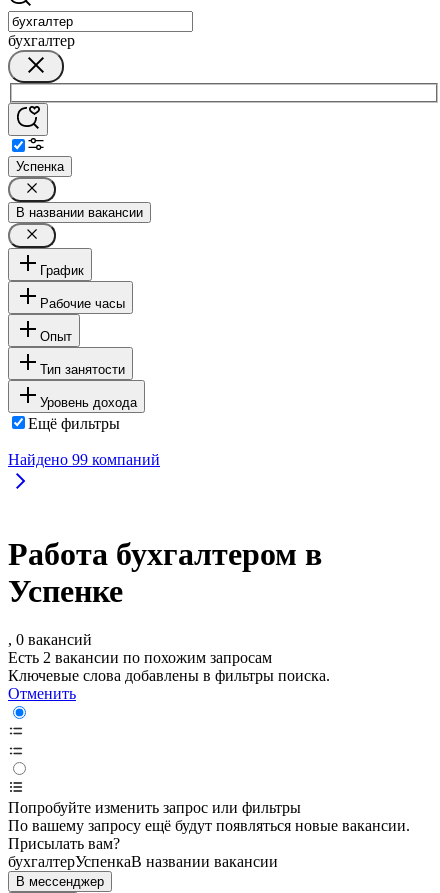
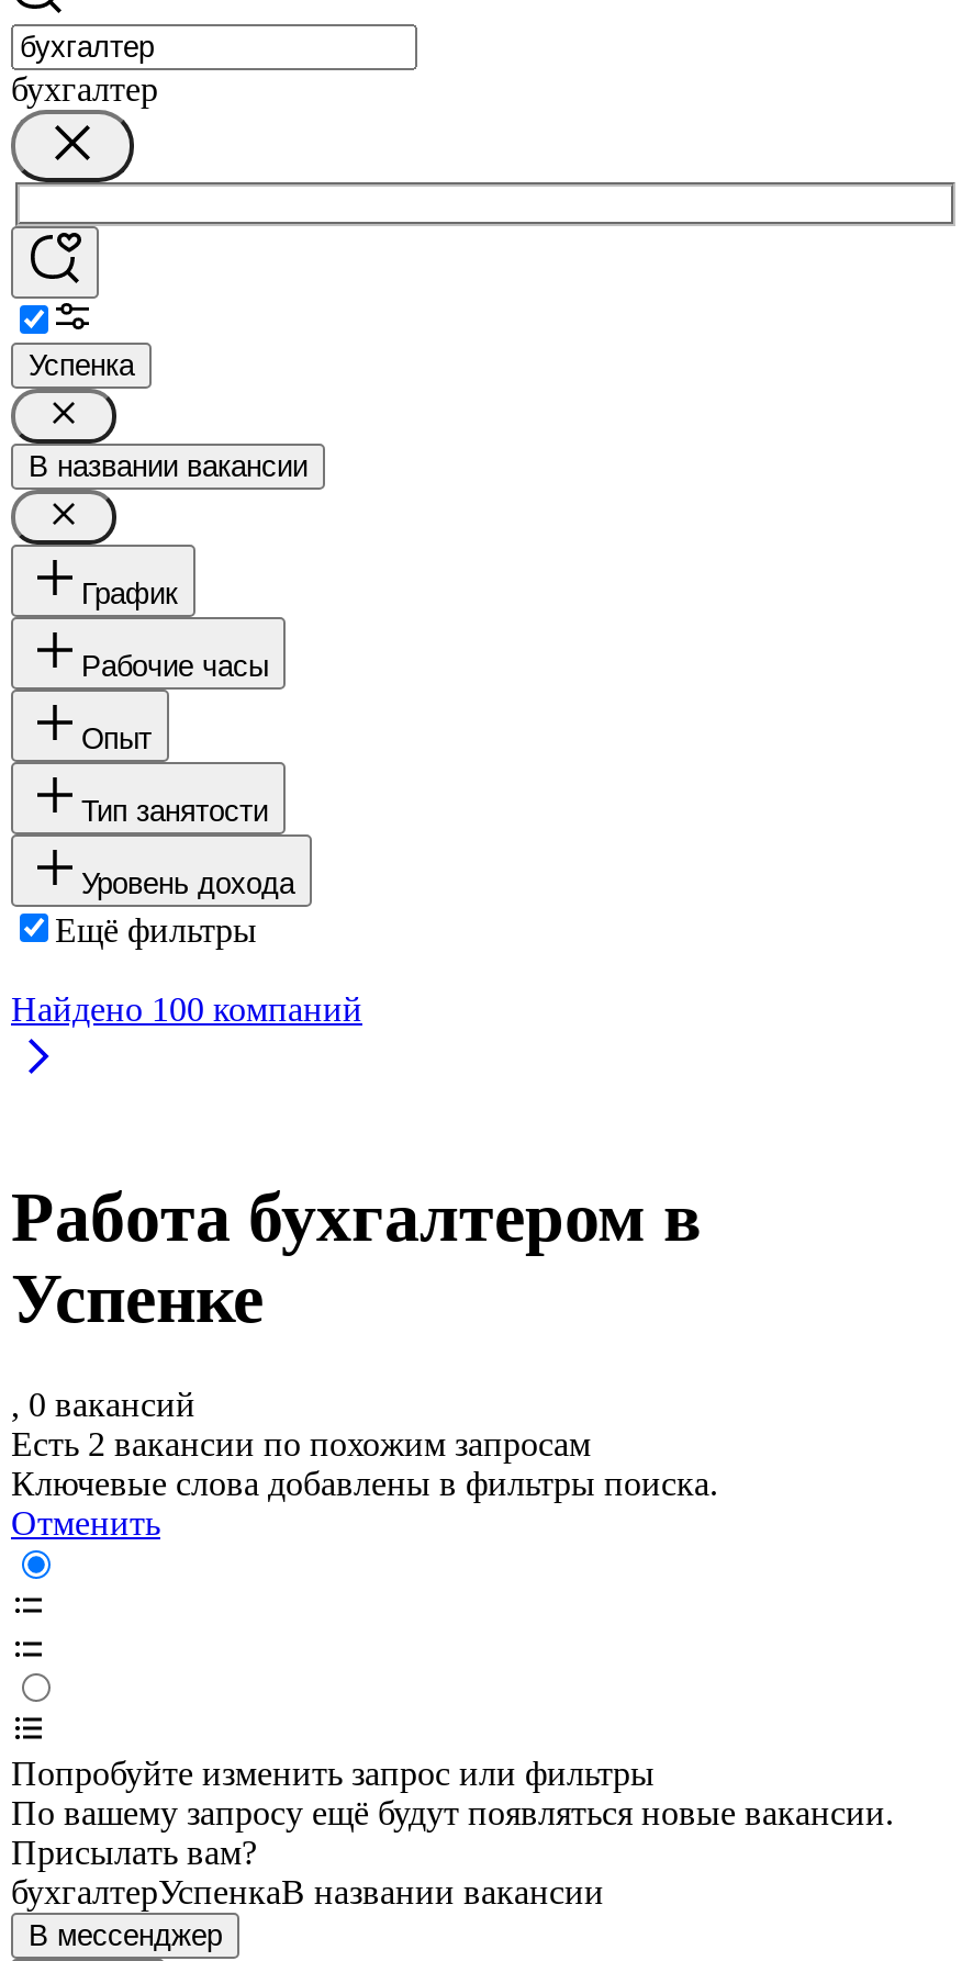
- Найдено 99 компаний
+ Найдено 100 компаний
